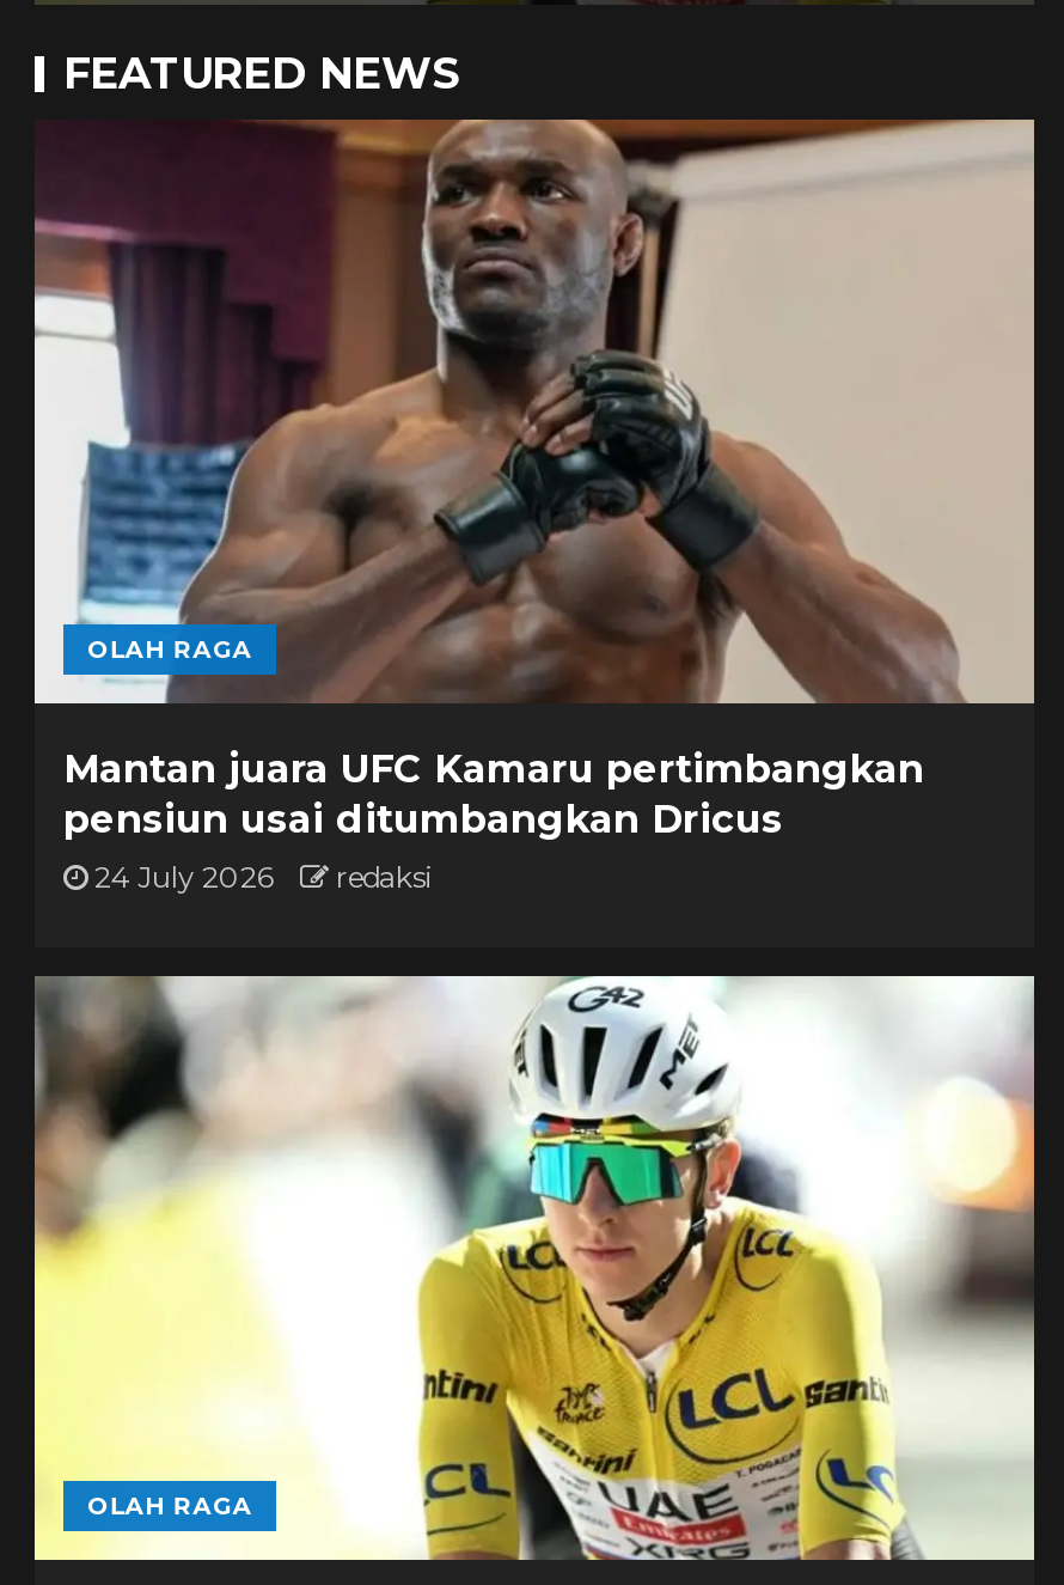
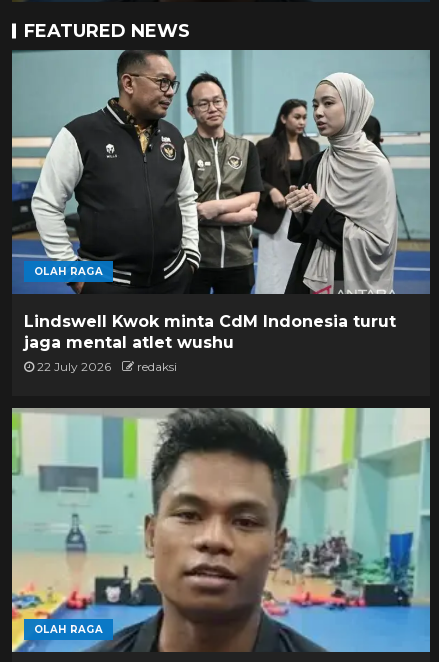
- [image]
- Mantan juara UFC Kamaru pertimbangkan
- pensiun usai ditumbangkan Dricus
- 24 July 2026
+ [image]
+ Lindswell Kwok minta CdM Indonesia turut
+ jaga mental atlet wushu
+ 22 July 2026

- [image]
+ [image]
